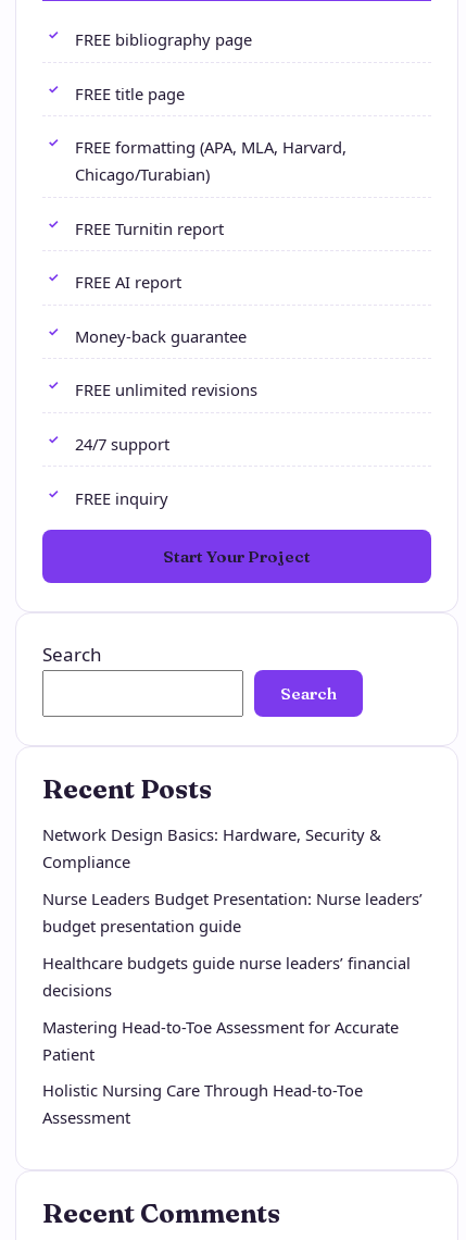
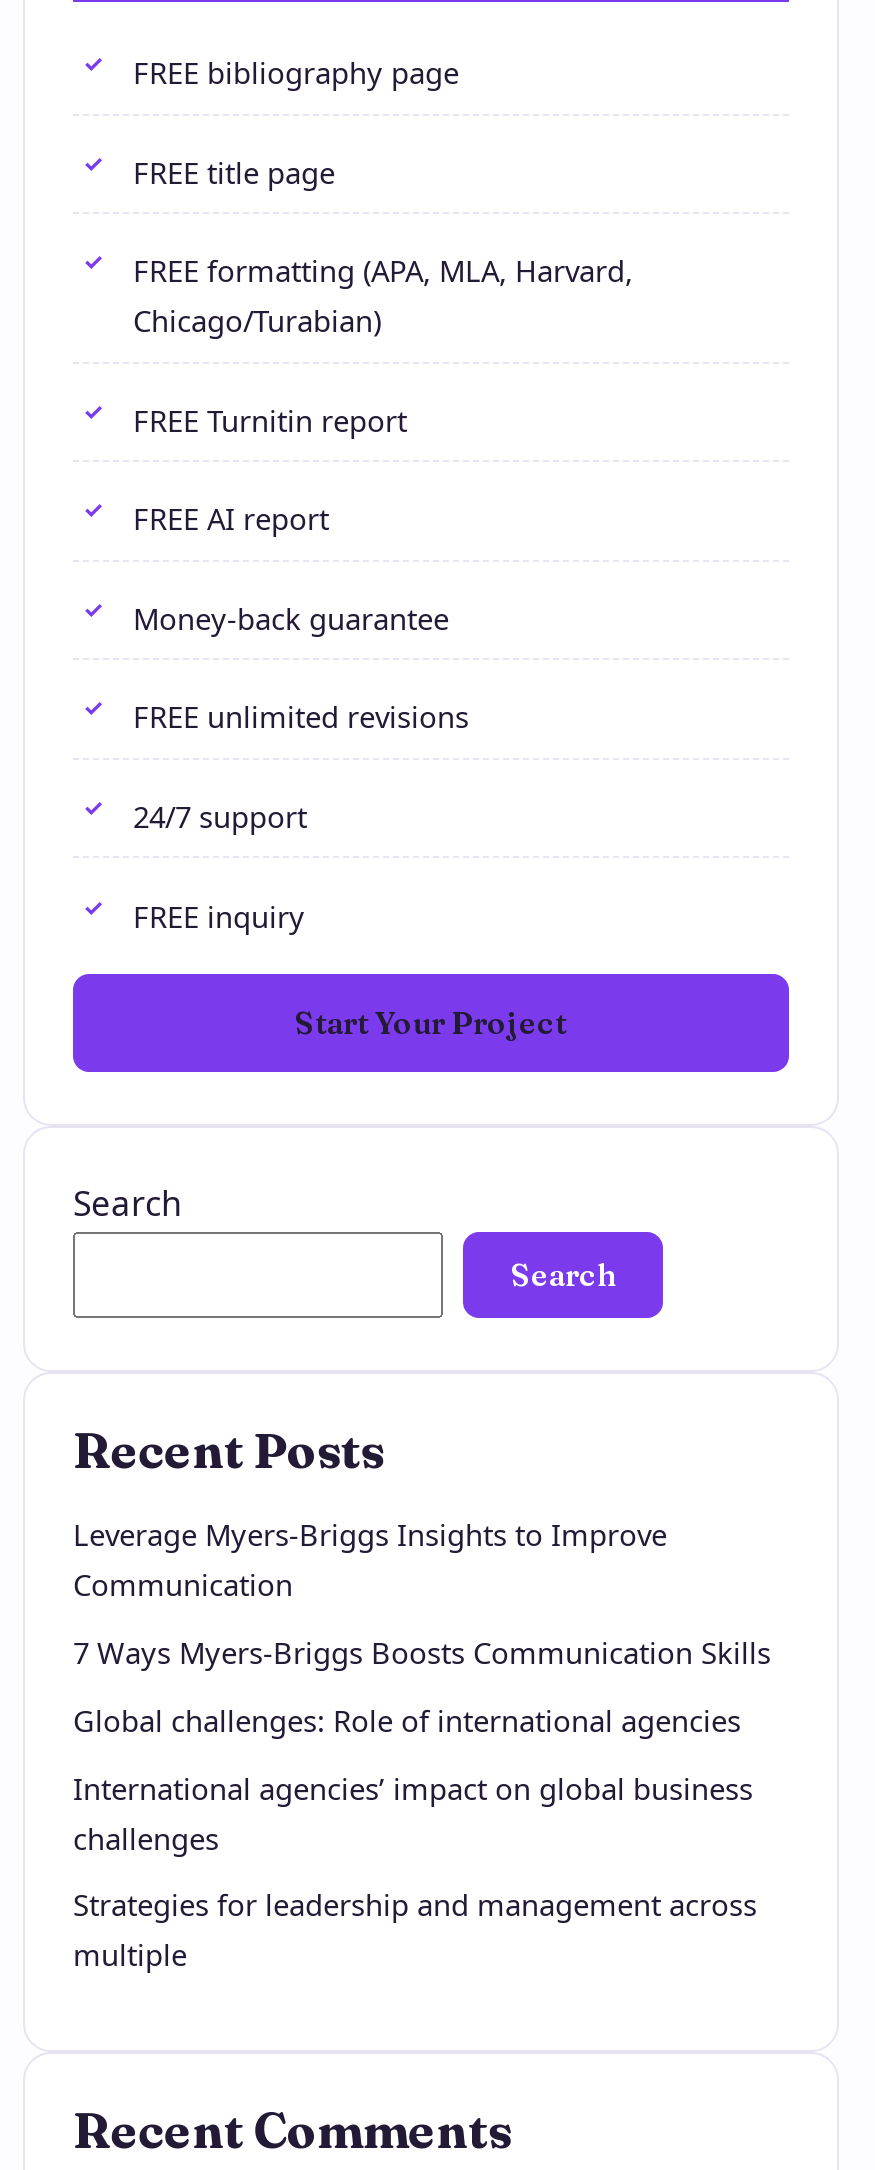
- Network Design Basics: Hardware, Security &
- Compliance
+ Leverage Myers-Briggs Insights to Improve
+ Communication

- Nurse Leaders Budget Presentation: Nurse leaders’
- budget presentation guide
+ 7 Ways Myers-Briggs Boosts Communication Skills

- Healthcare budgets guide nurse leaders’ financial
- decisions
+ Global challenges: Role of international agencies

- Mastering Head-to-Toe Assessment for Accurate
- Patient
+ International agencies’ impact on global business
+ challenges

- Holistic Nursing Care Through Head-to-Toe
- Assessment
+ Strategies for leadership and management across
+ multiple
